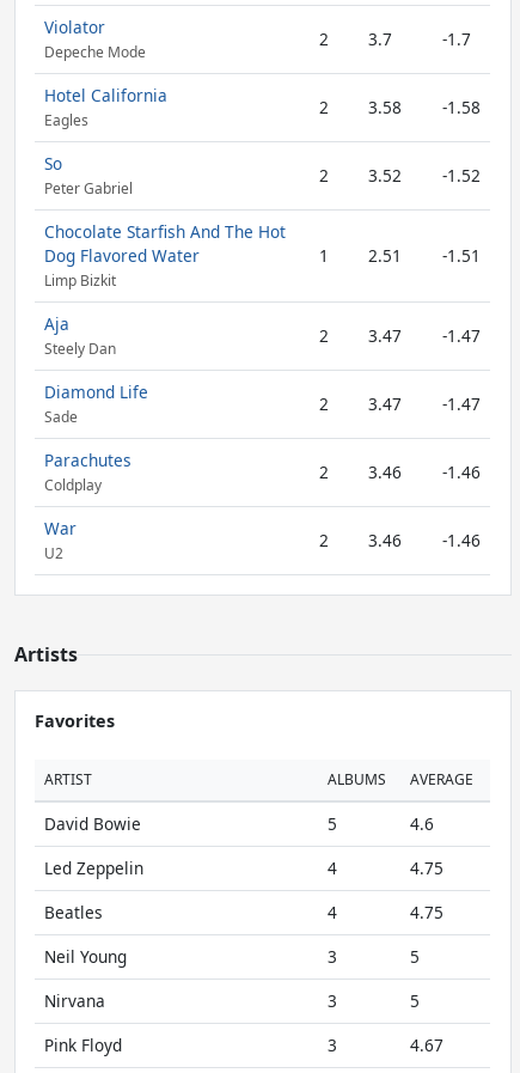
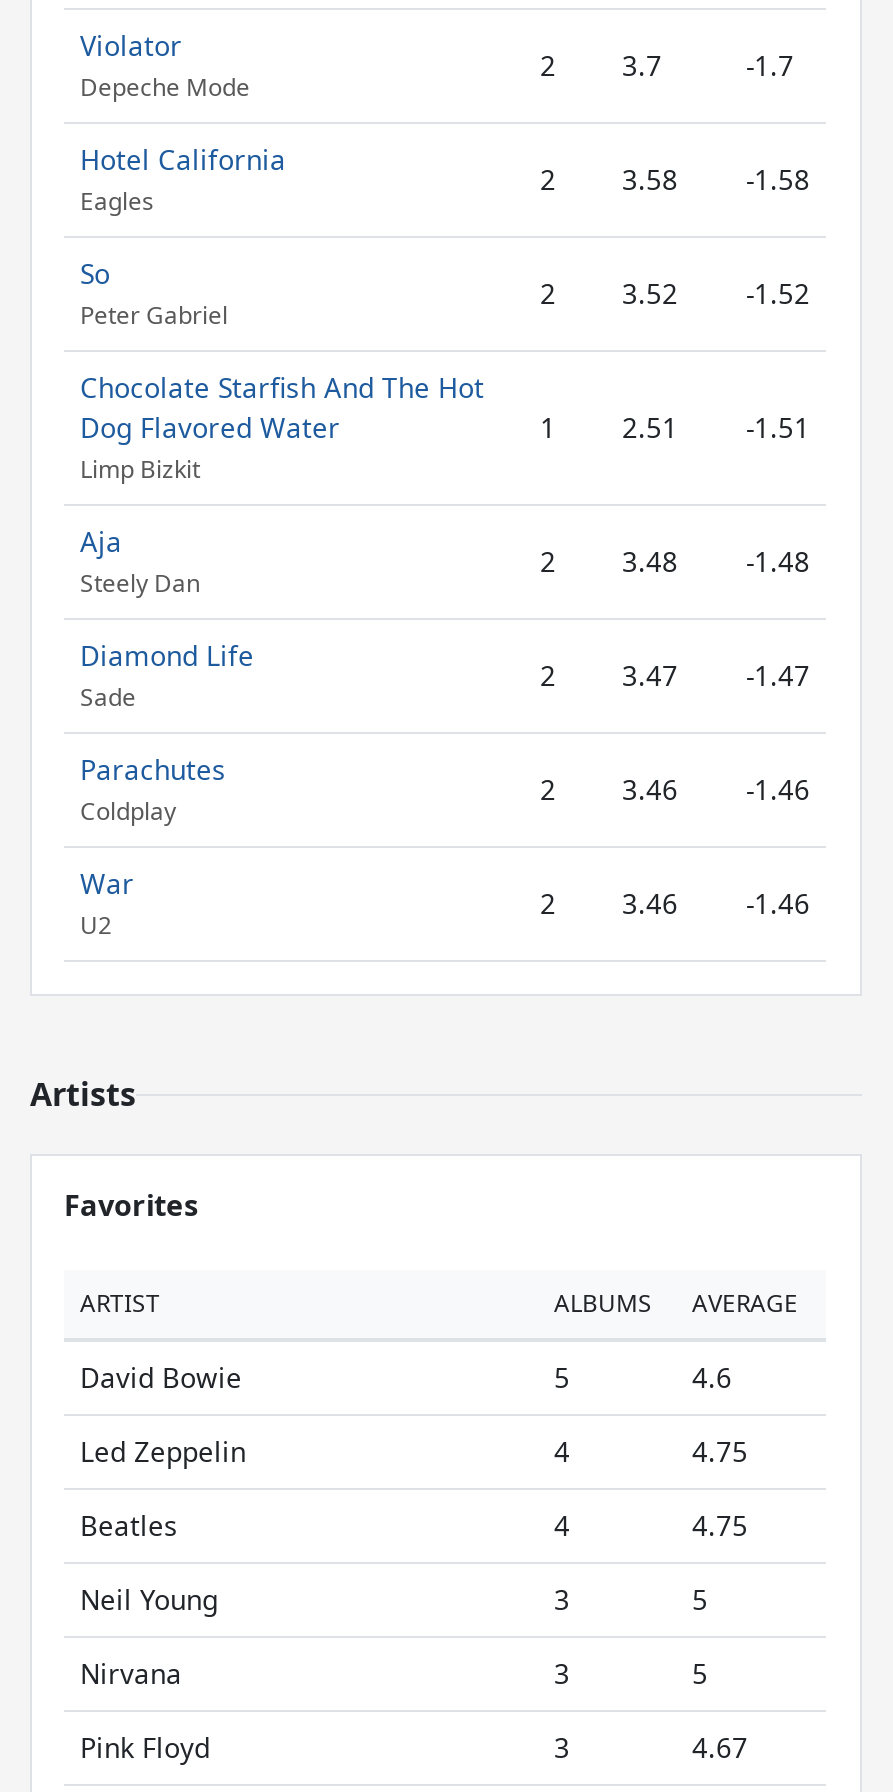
- 3.47
+ 3.48

- -1.47
+ -1.48
